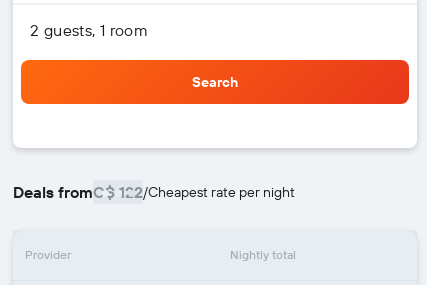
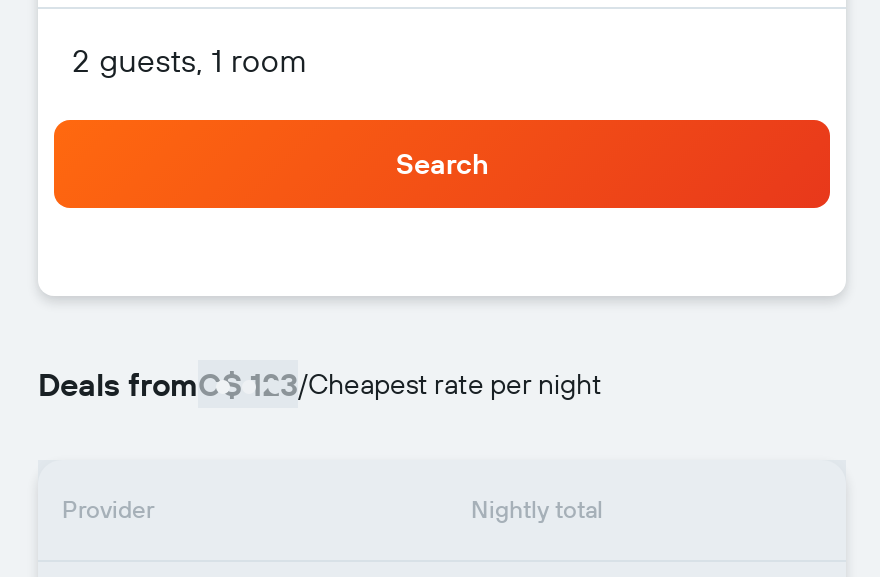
- Deals fromC$ 122/Cheapest rate per night
+ Deals fromC$ 123/Cheapest rate per night
